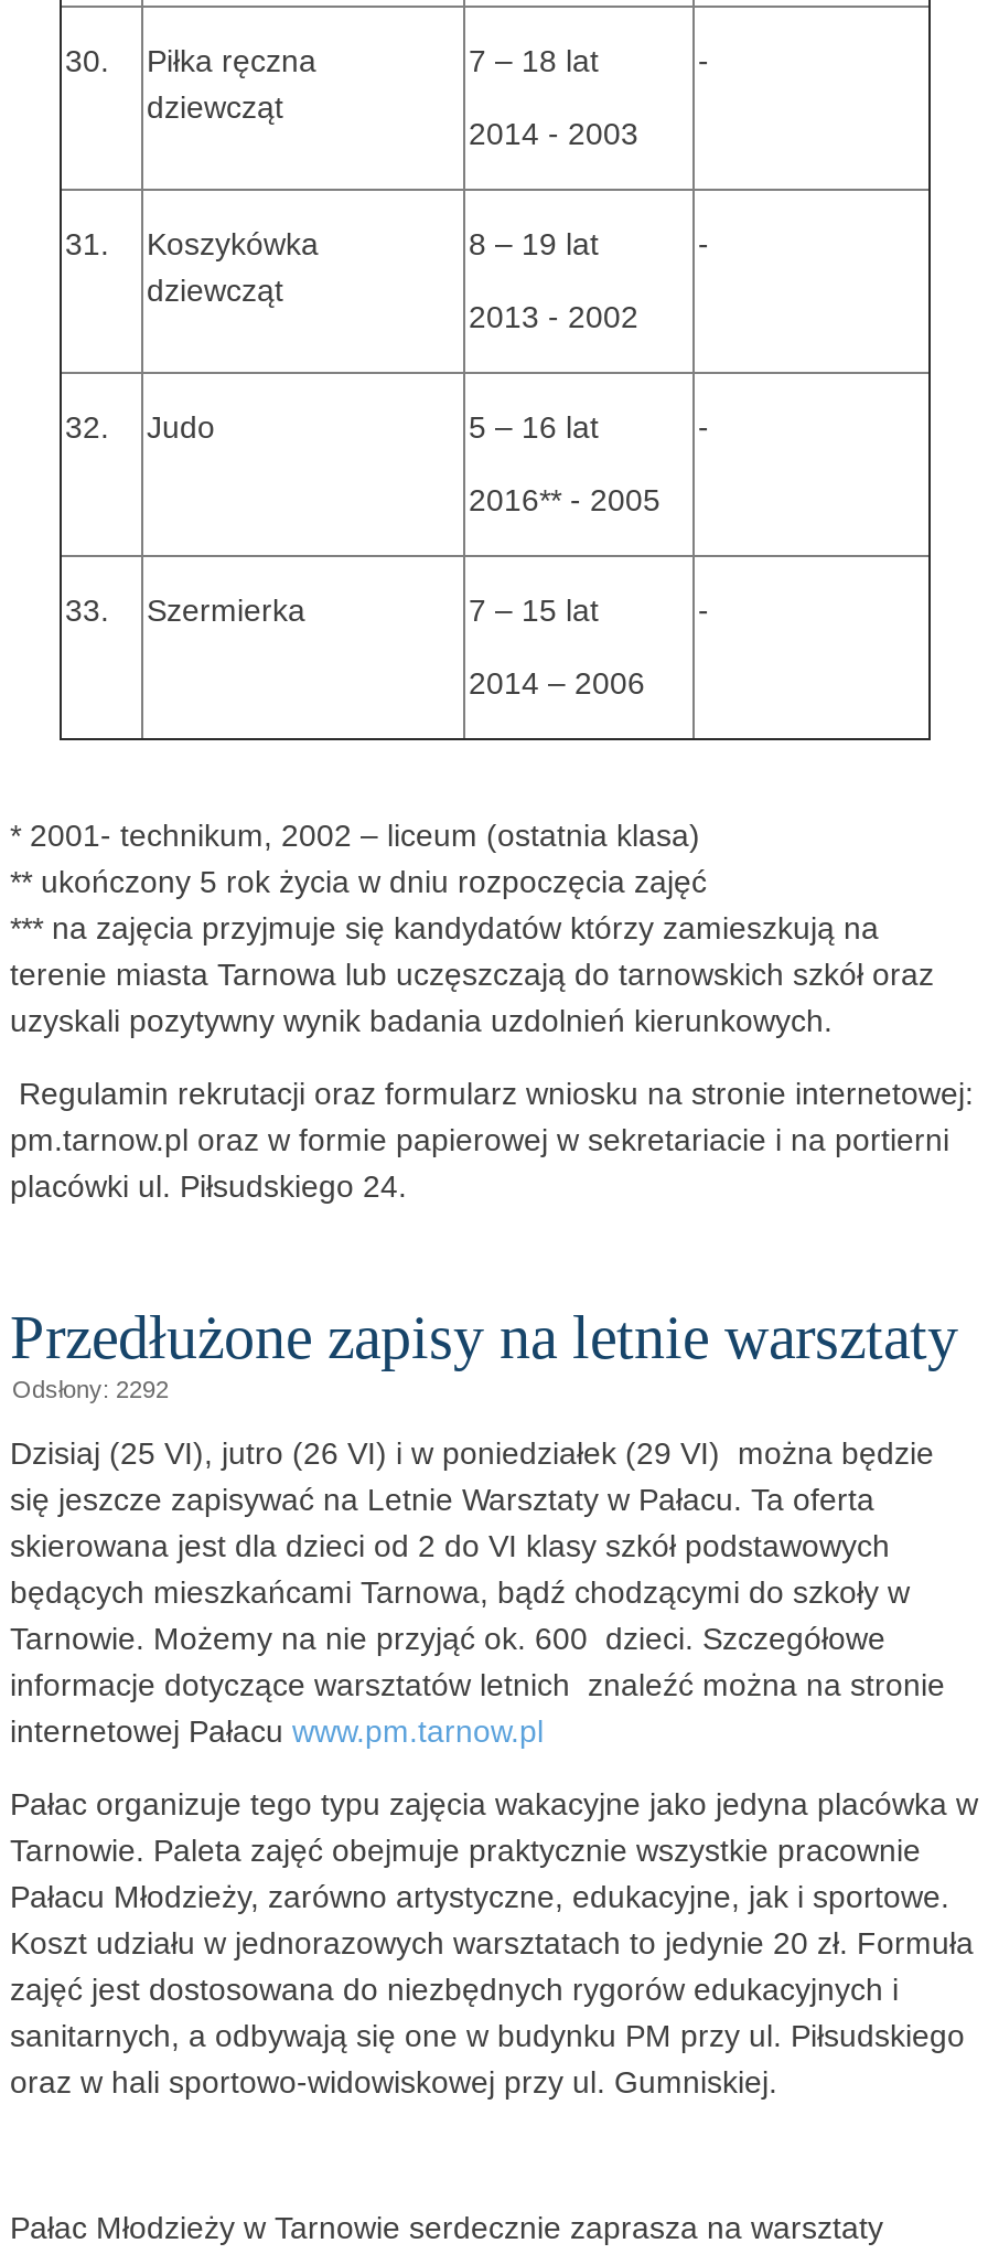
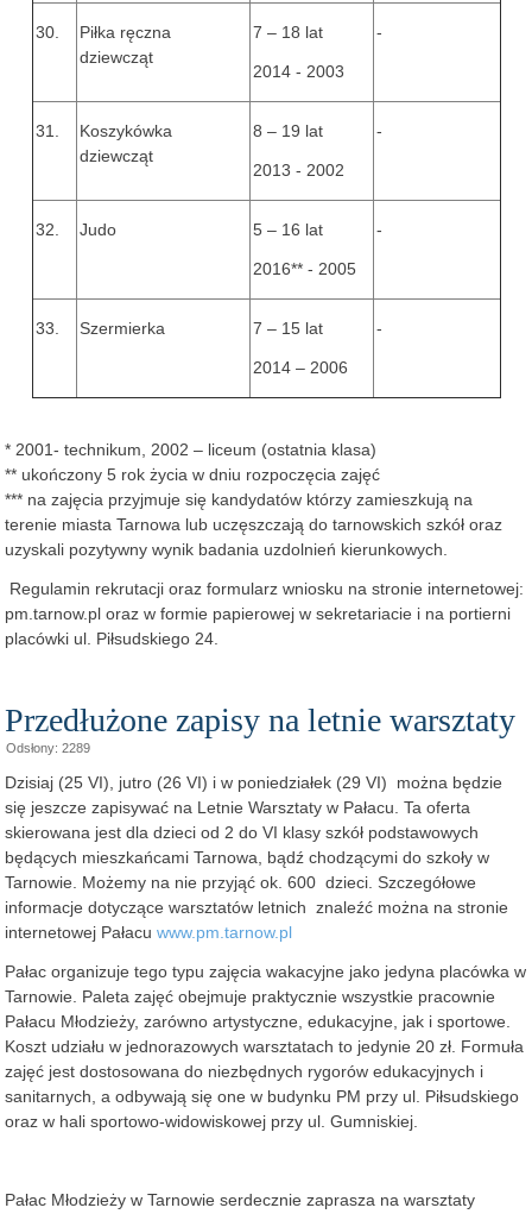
- Odsłony: 2292
+ Odsłony: 2289
